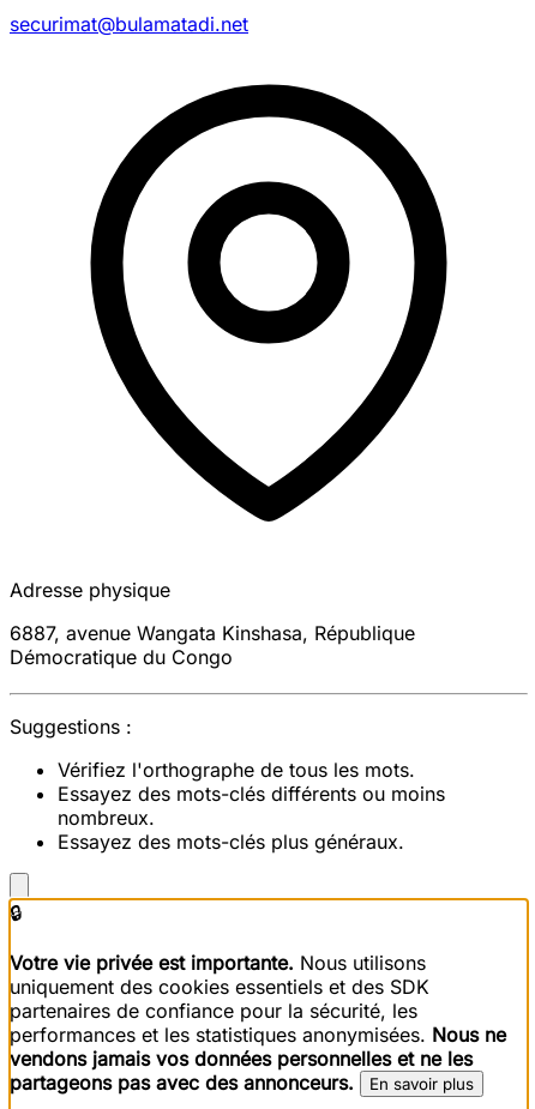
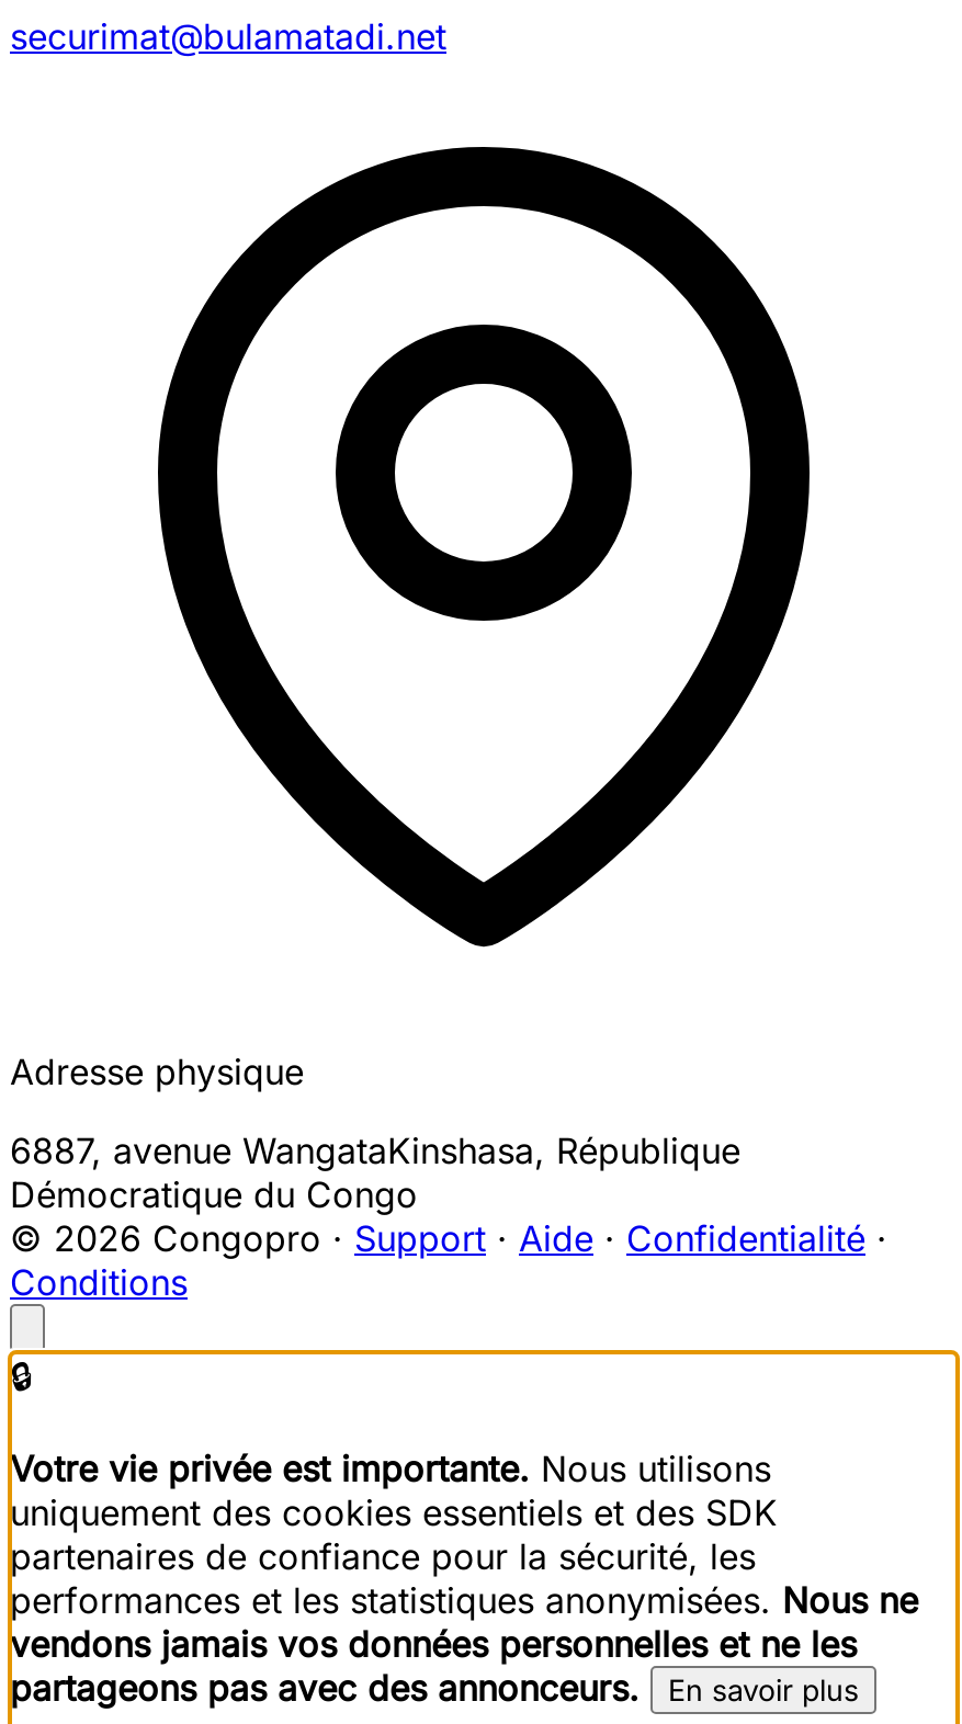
- Suggestions :
- Vérifiez l'orthographe de tous les mots.
- Essayez des mots-clés différents ou moins
- nombreux.
- Essayez des mots-clés plus généraux.
+ © 2026 Congopro · Support · Aide · Confidentialité ·
+ Conditions
